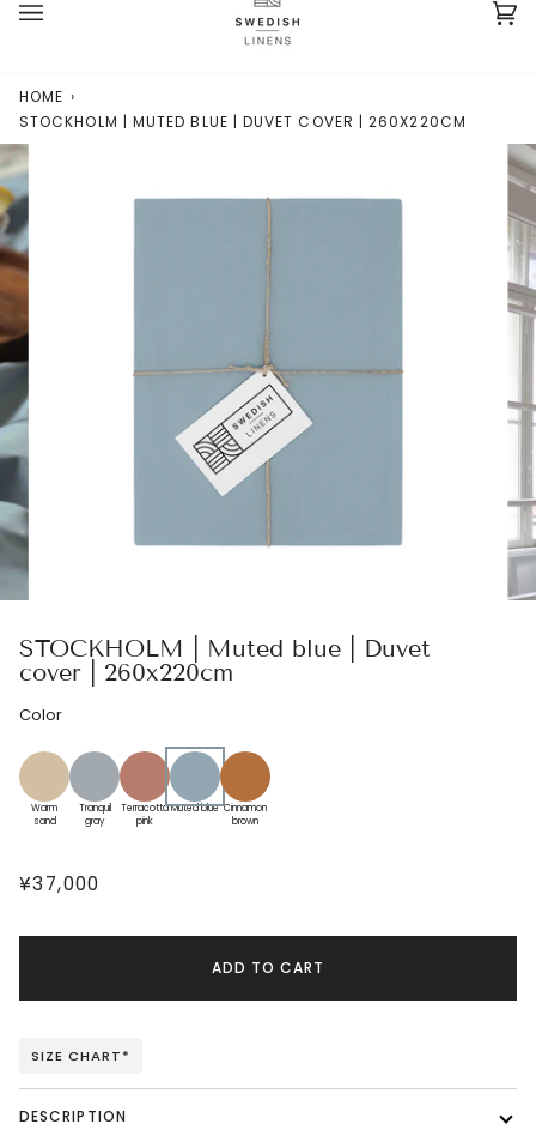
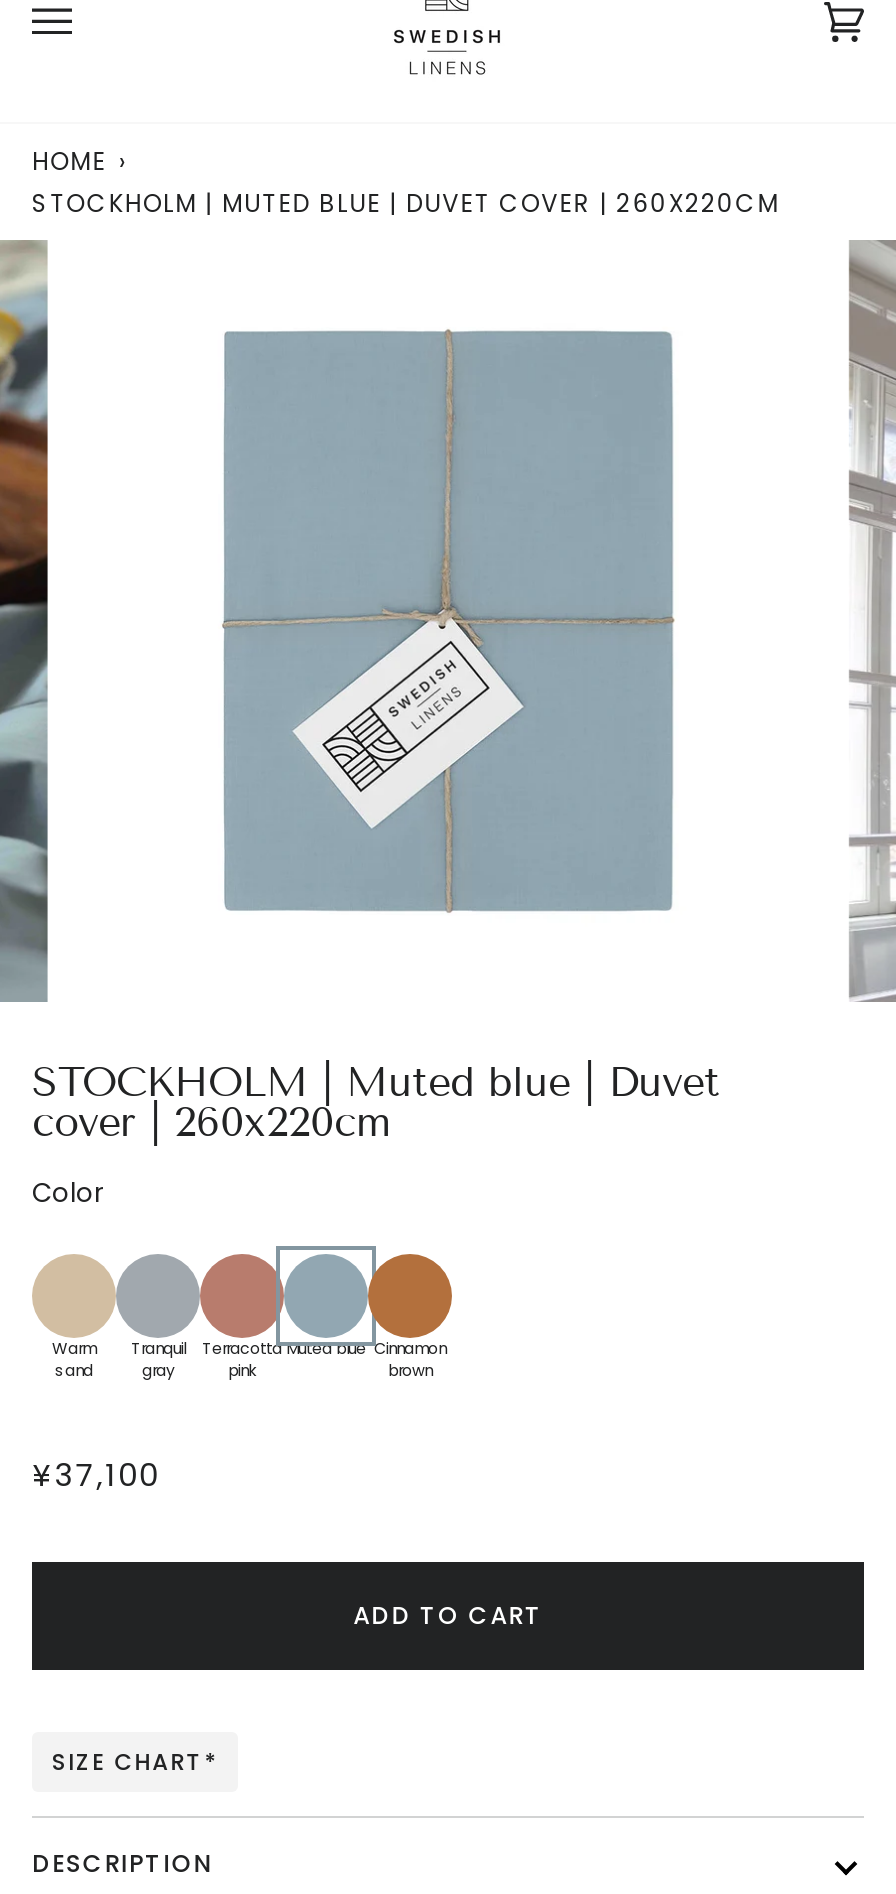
- ¥37,000
+ ¥37,100
